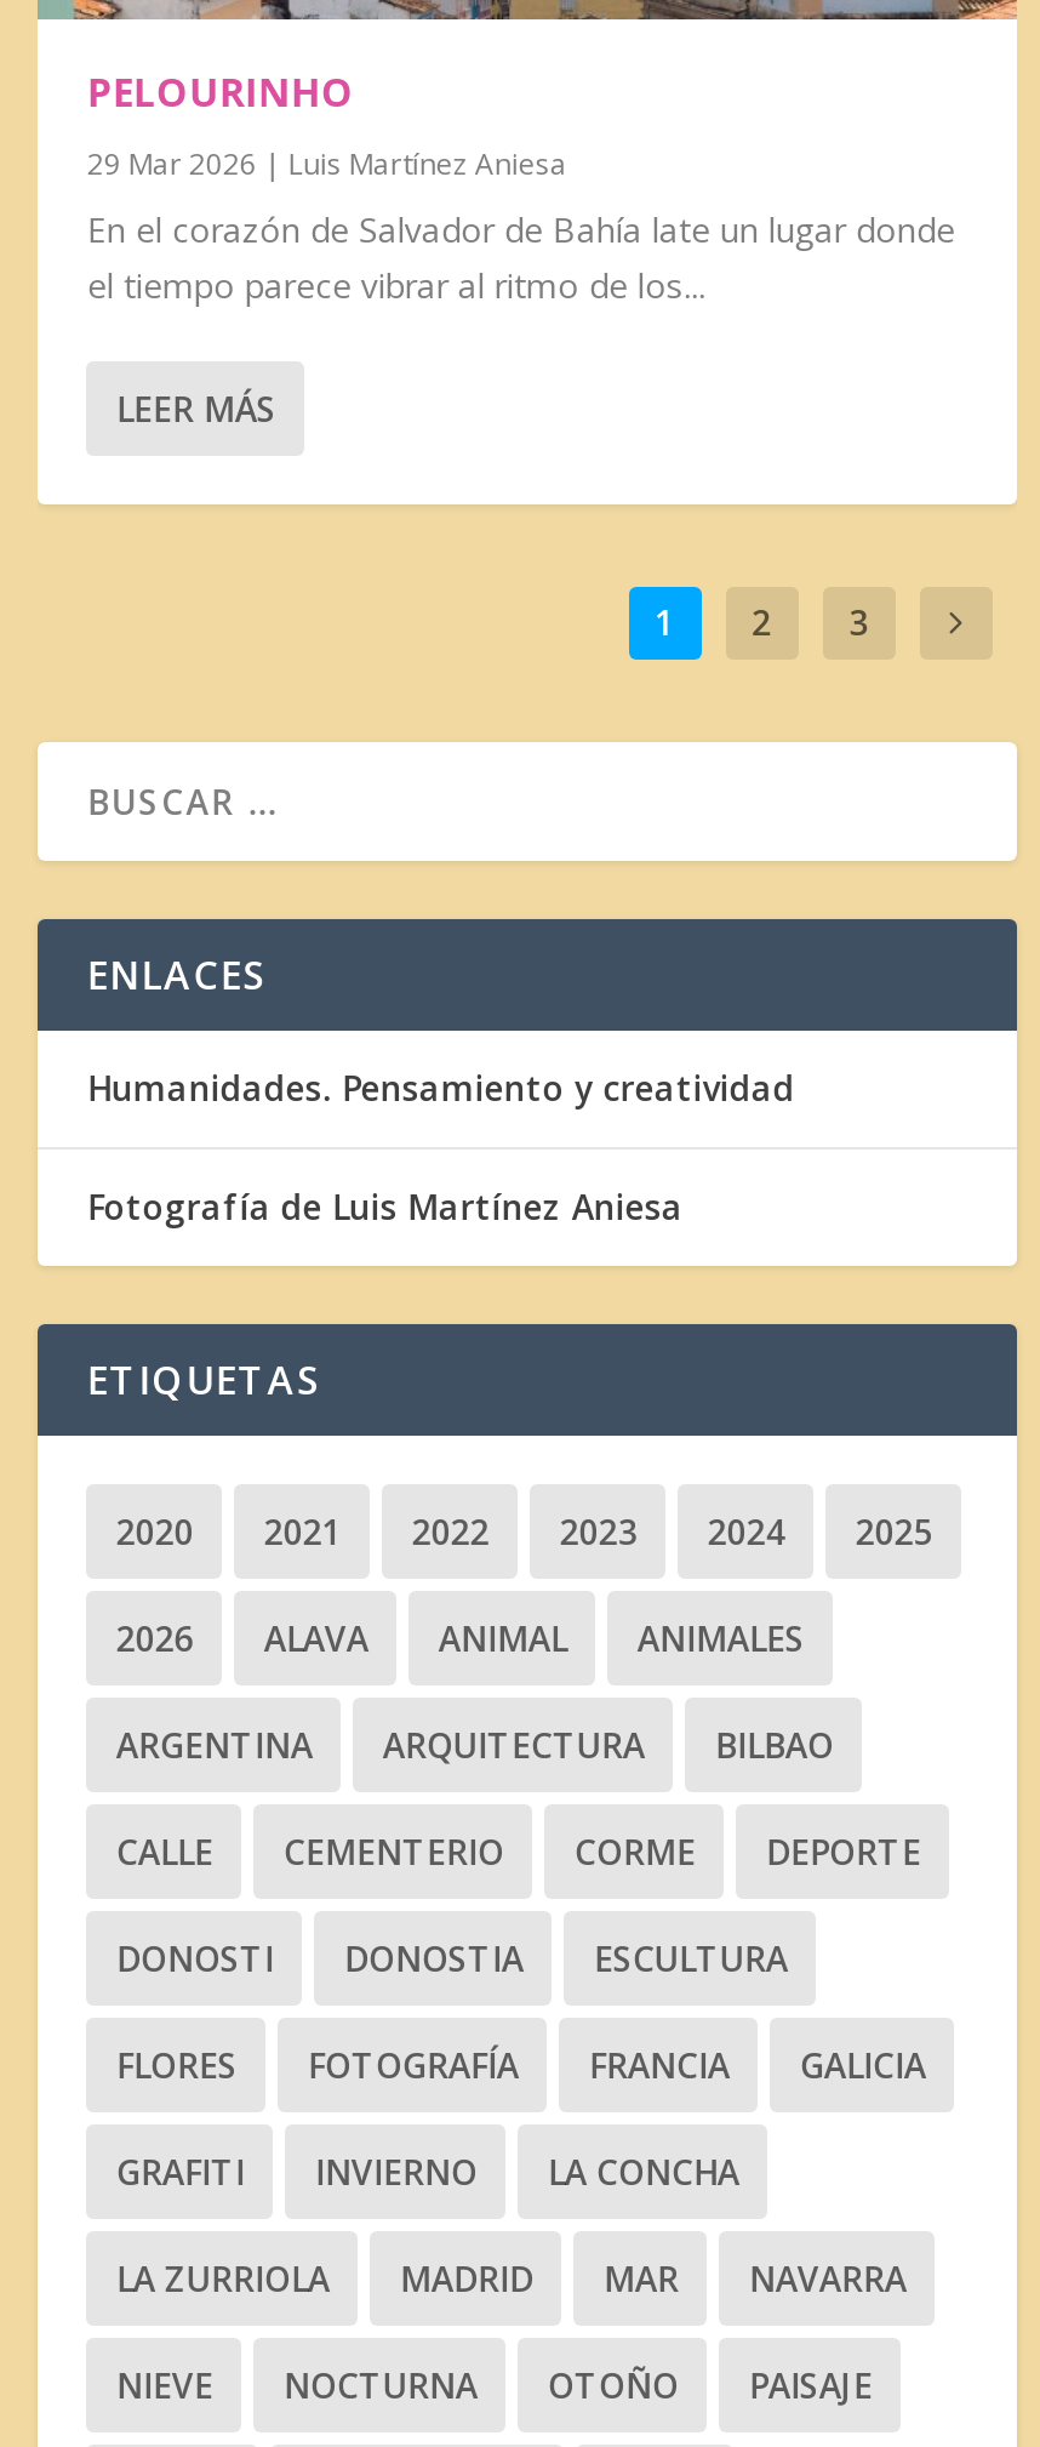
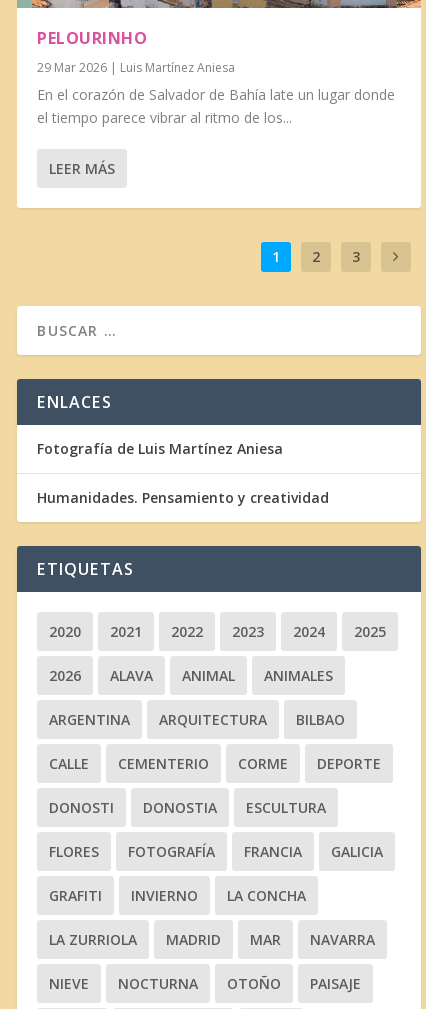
moved down: Humanidades. Pensamiento y creatividad

moved up: Fotografía de Luis Martínez Aniesa
